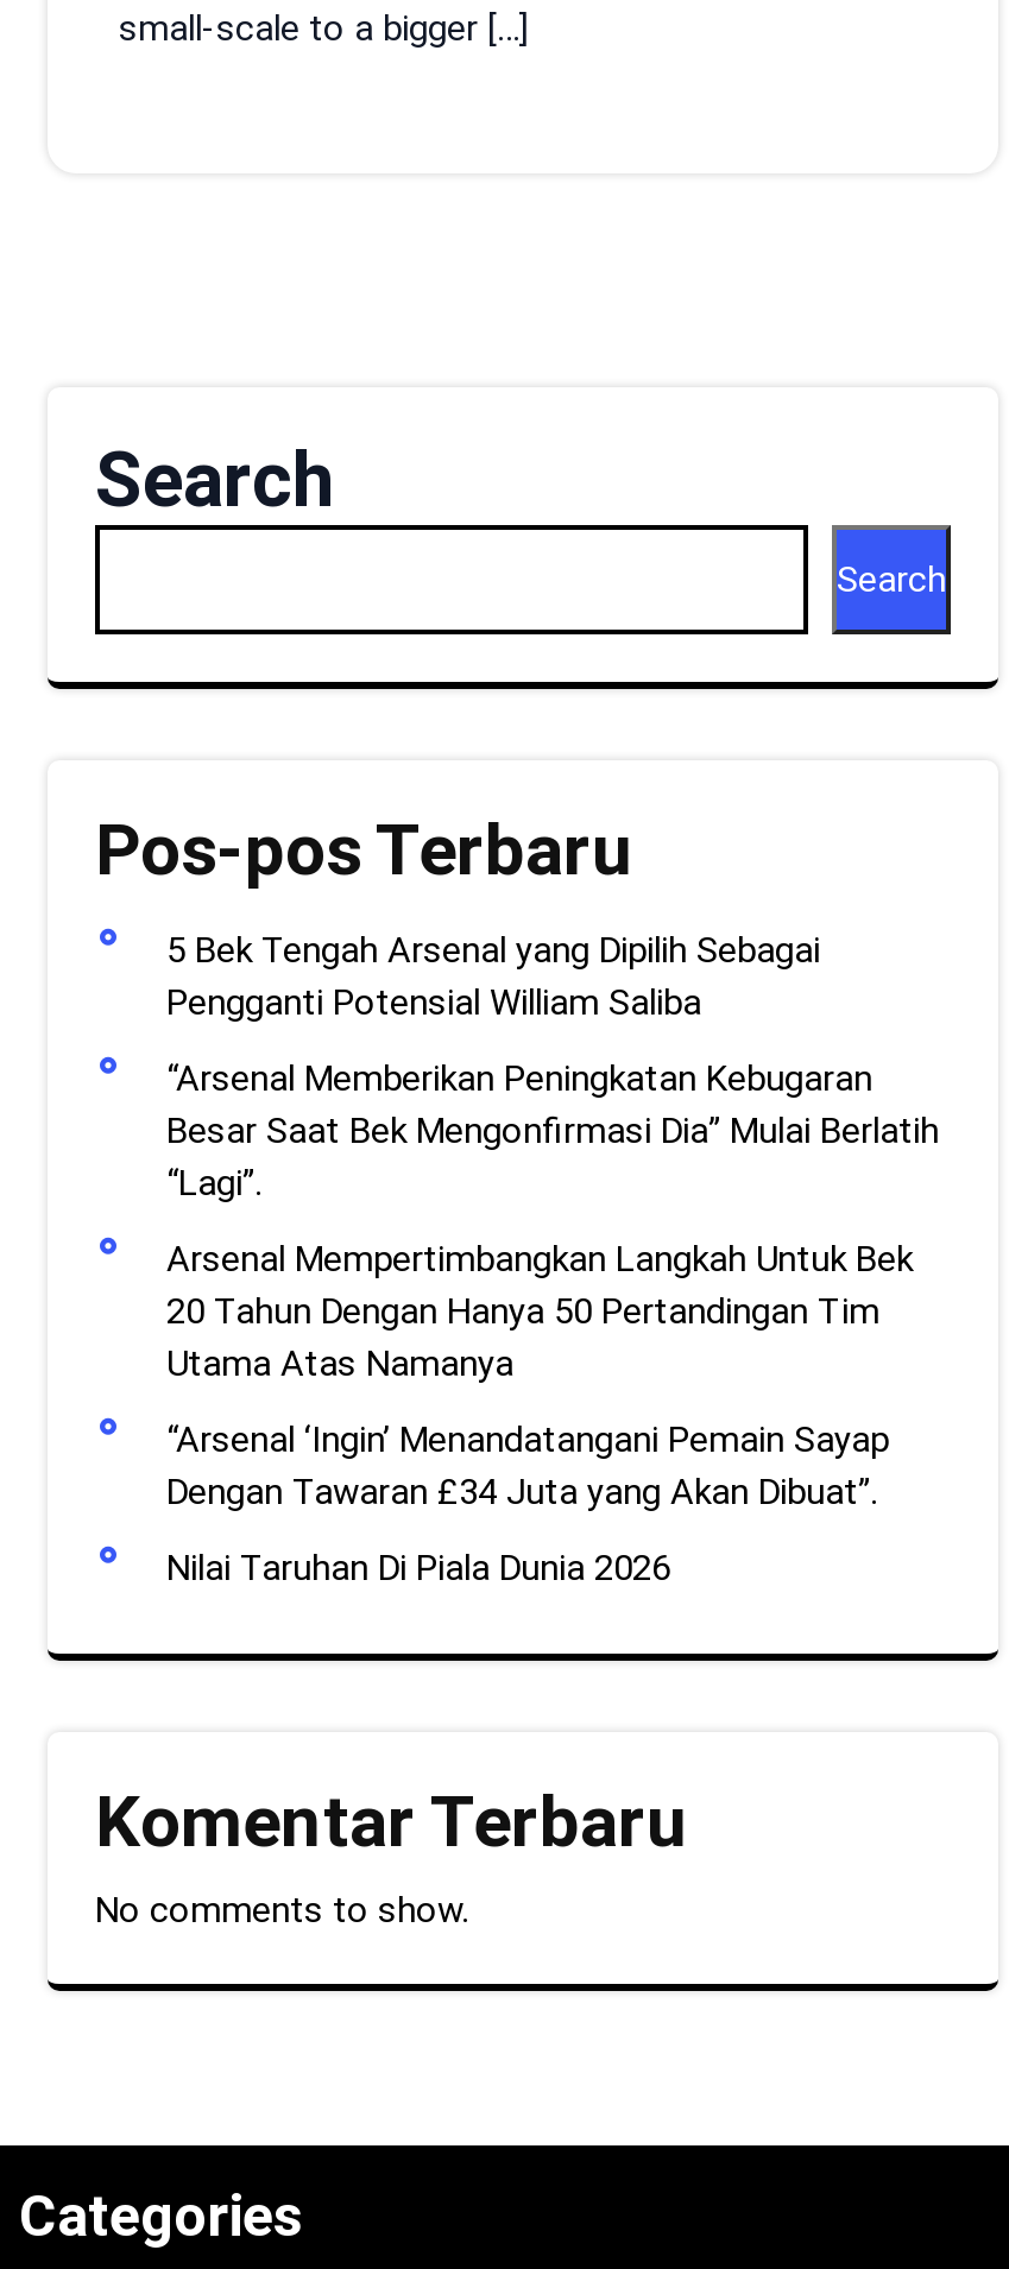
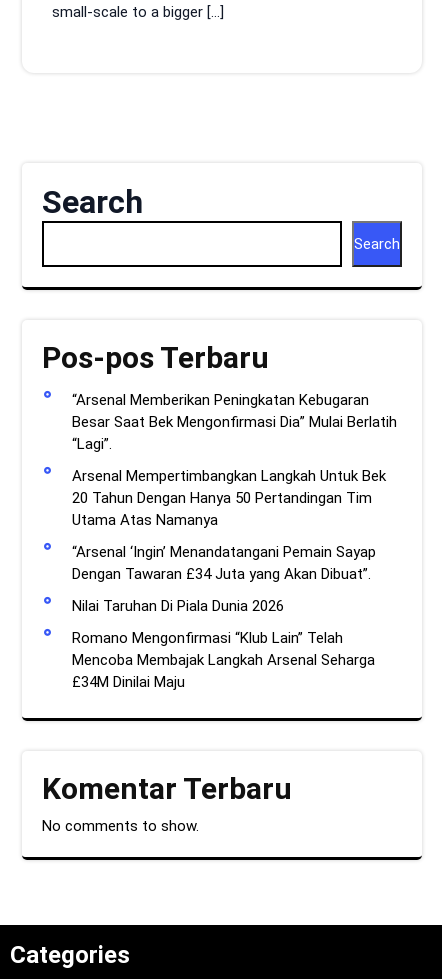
- 5 Bek Tengah Arsenal yang Dipilih Sebagai
- Pengganti Potensial William Saliba

moved up: “Arsenal Memberikan Peningkatan Kebugaran | Besar Saat Bek Mengonfirmasi Dia” Mulai Berlatih | “Lagi”. | ... | Dengan Tawaran £34 Juta yang Akan Dibuat”. | Nilai Taruhan Di Piala Dunia 2026

+ Romano Mengonfirmasi “Klub Lain” Telah
+ Mencoba Membajak Langkah Arsenal Seharga
+ £34M Dinilai Maju
